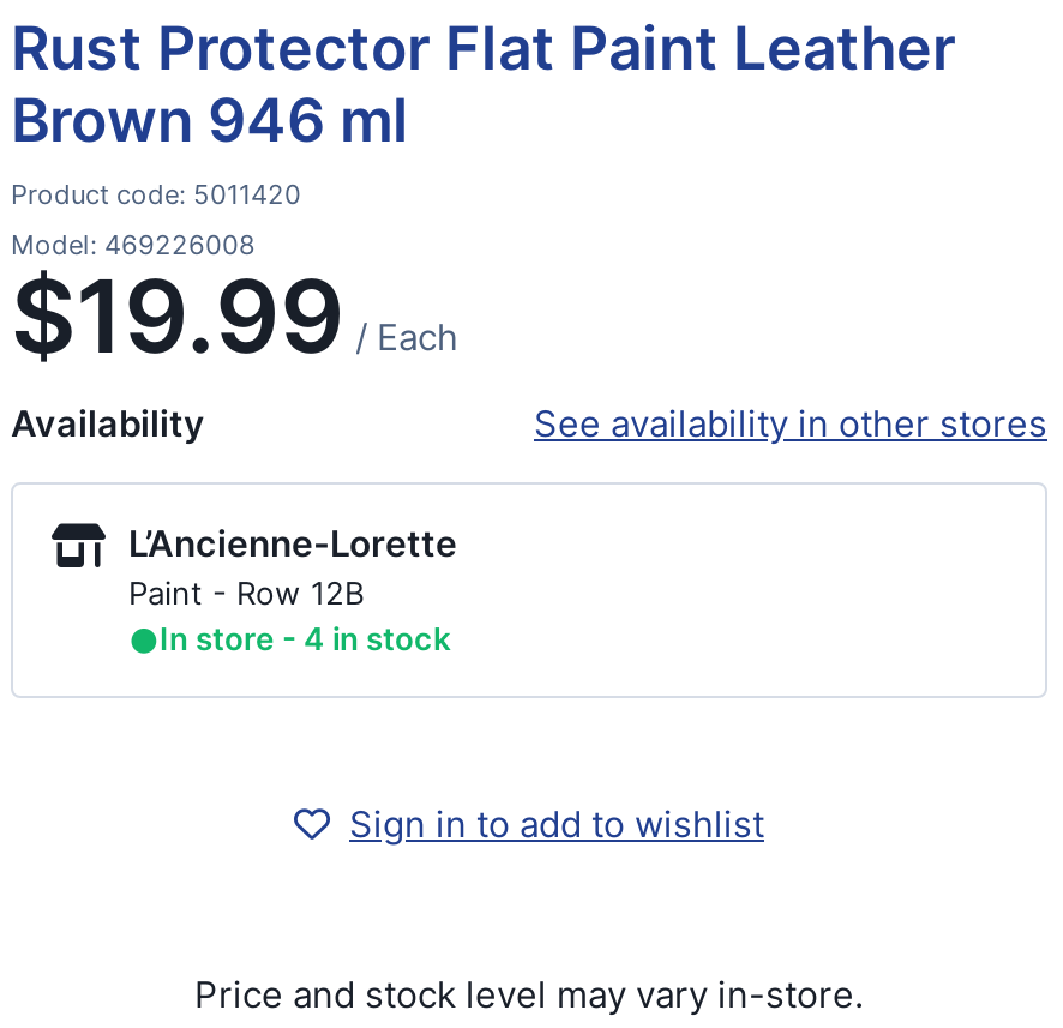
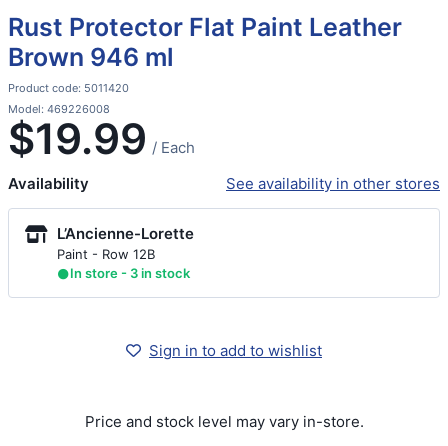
- In store - 4 in stock
+ In store - 3 in stock
